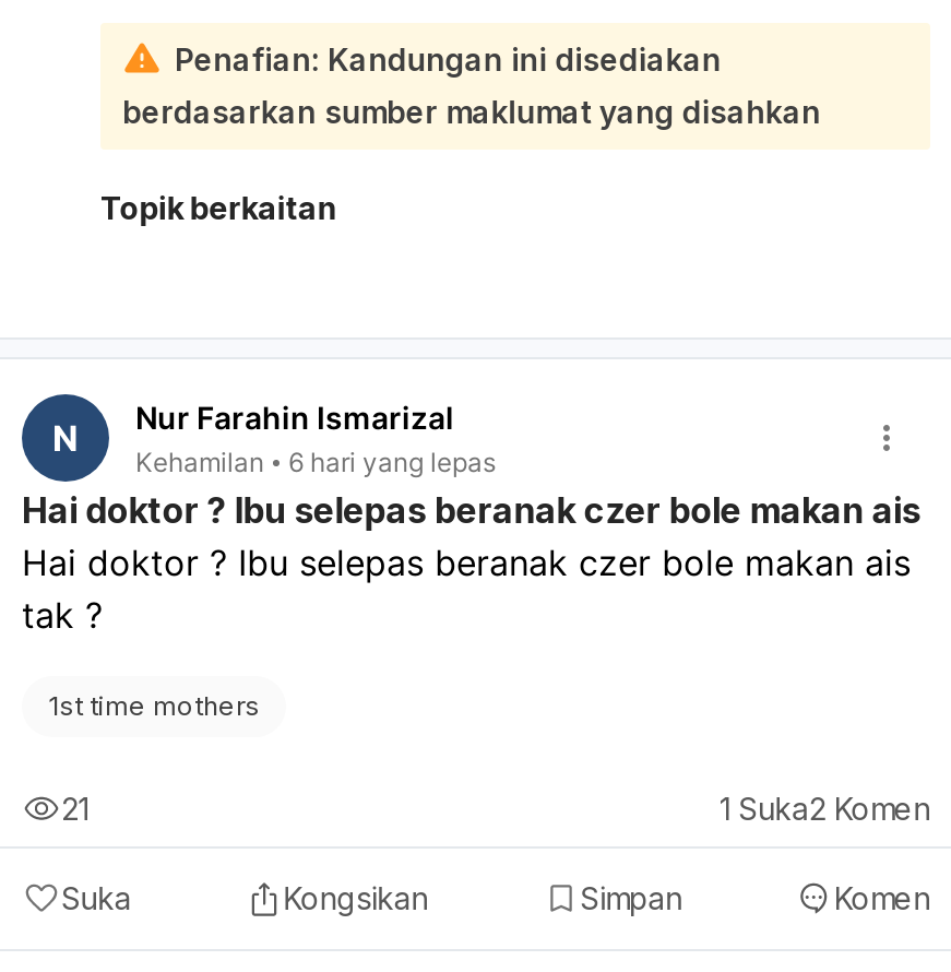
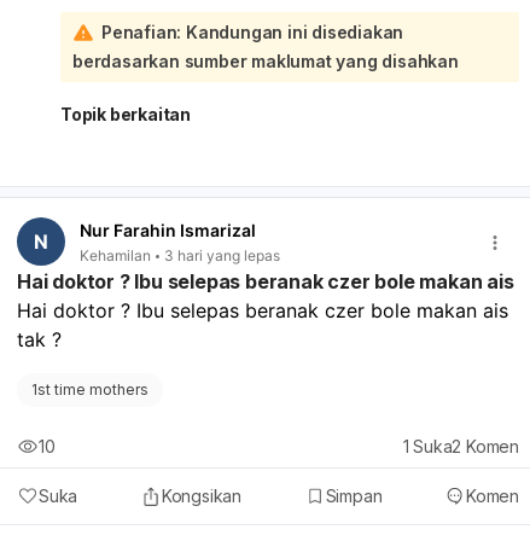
- 6 hari yang lepas
+ 3 hari yang lepas

- 21
+ 10
